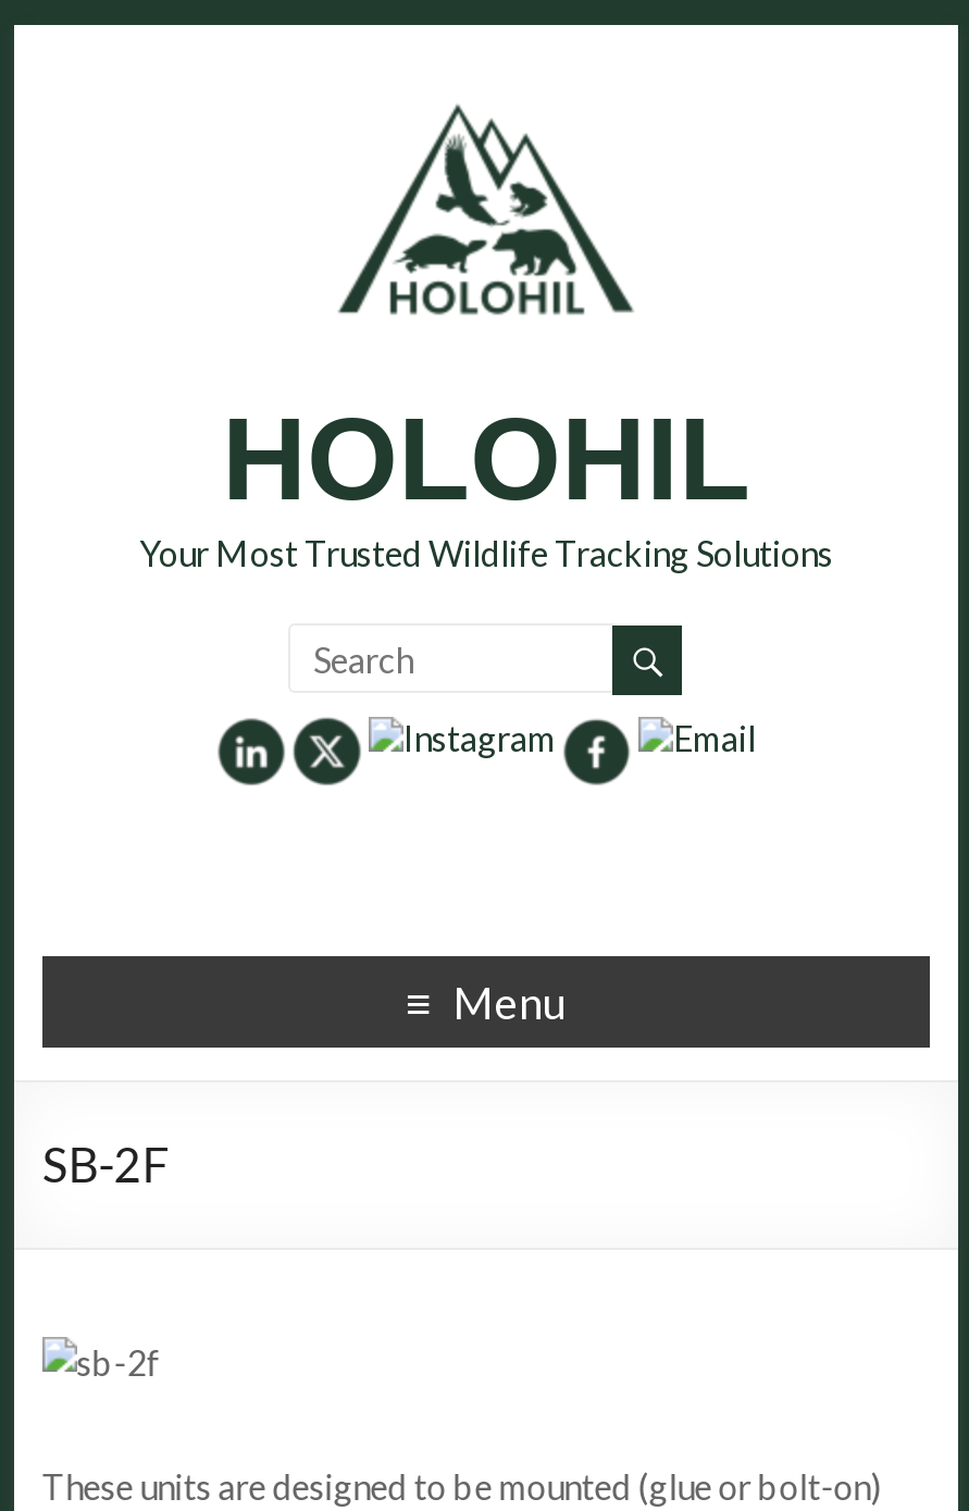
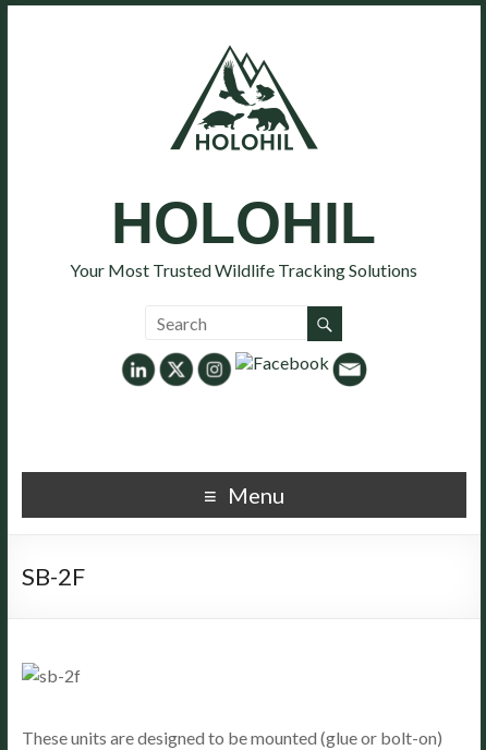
- [image]
+ [image]
